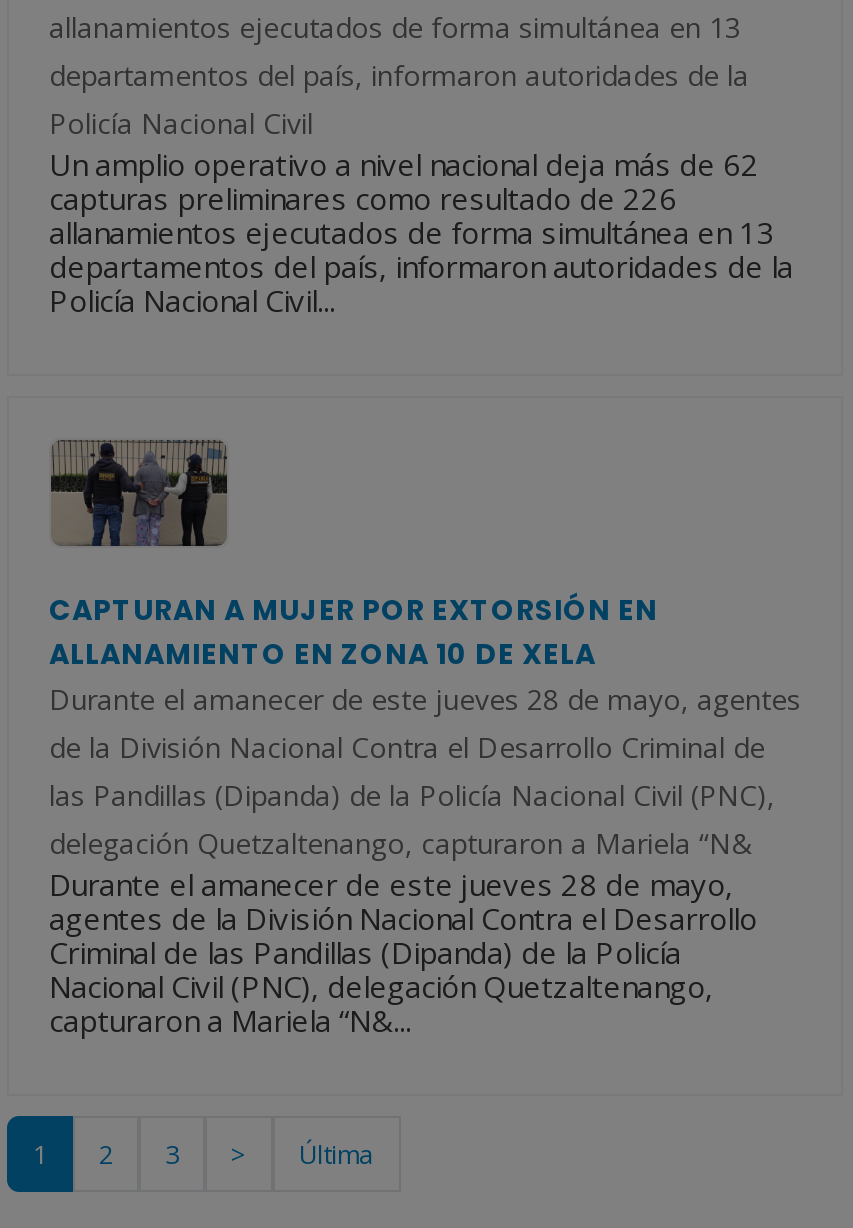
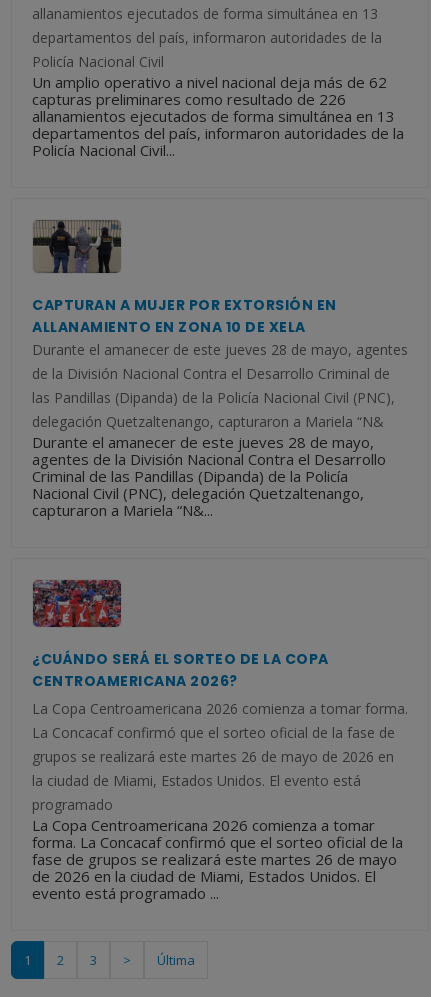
+ [image]
+ ¿CUÁNDO SERÁ EL SORTEO DE LA COPA
+ CENTROAMERICANA 2026?
+ La Copa Centroamericana 2026 comienza a tomar forma.
+ La Concacaf confirmó que el sorteo oficial de la fase de
+ grupos se realizará este martes 26 de mayo de 2026 en
+ la ciudad de Miami, Estados Unidos. El evento está
+ programado
+ La Copa Centroamericana 2026 comienza a tomar
+ forma. La Concacaf confirmó que el sorteo oficial de la
+ fase de grupos se realizará este martes 26 de mayo
+ de 2026 en la ciudad de Miami, Estados Unidos. El
+ evento está programado ...
